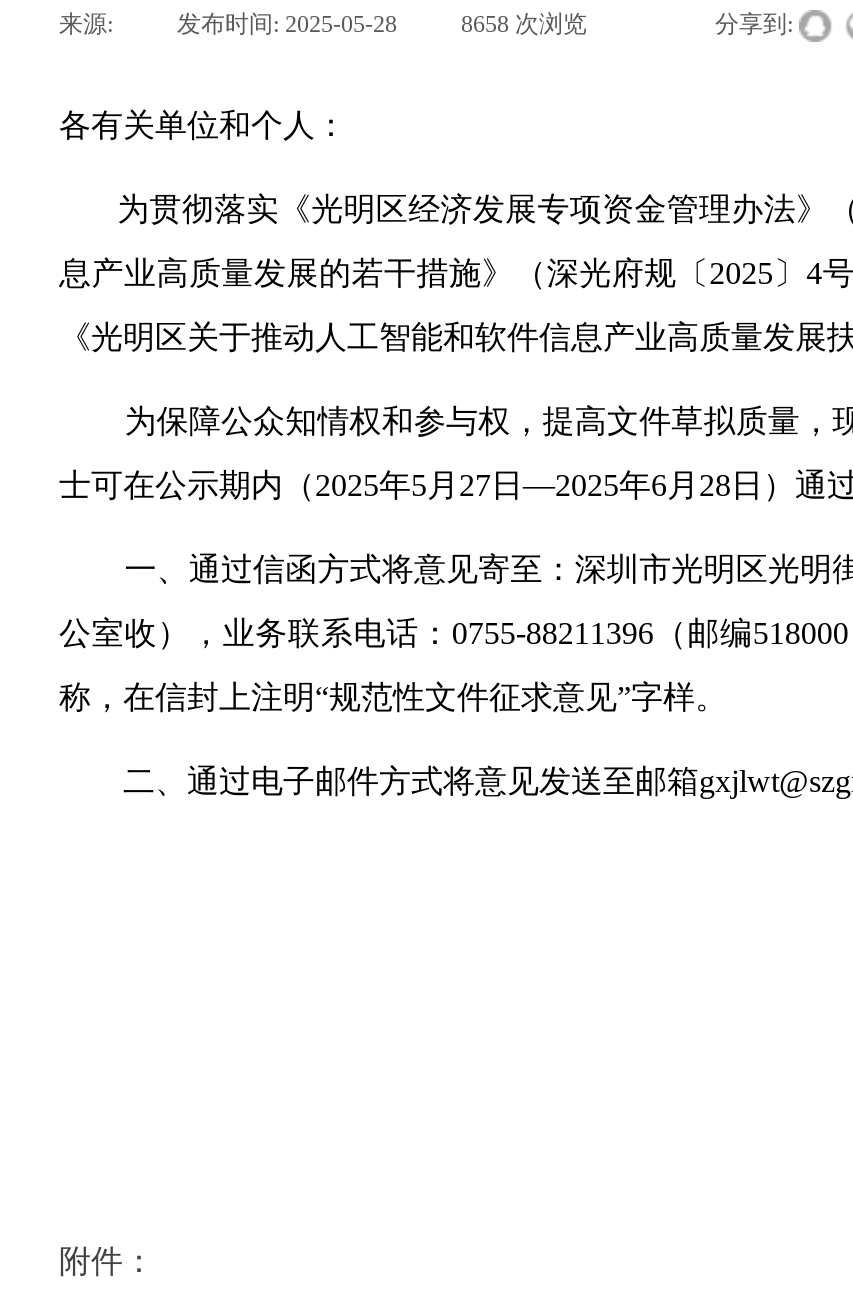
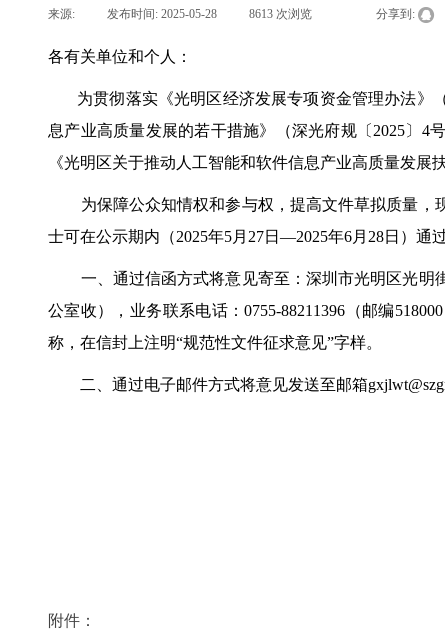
- 8658次浏览
+ 8613次浏览
